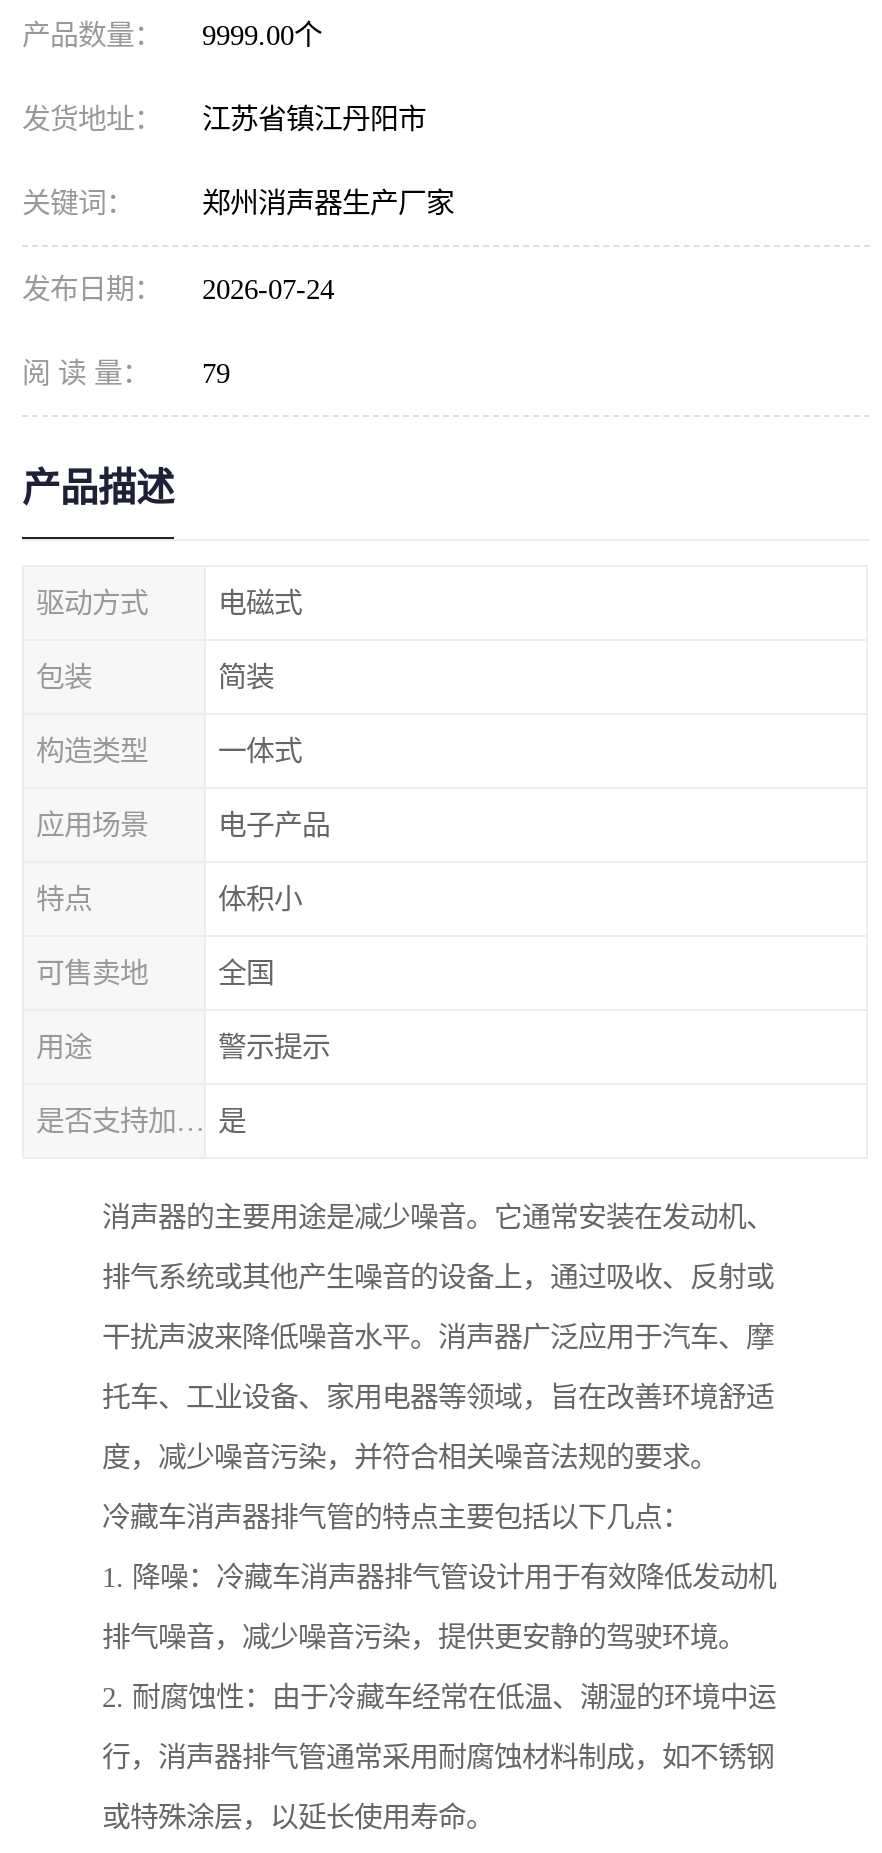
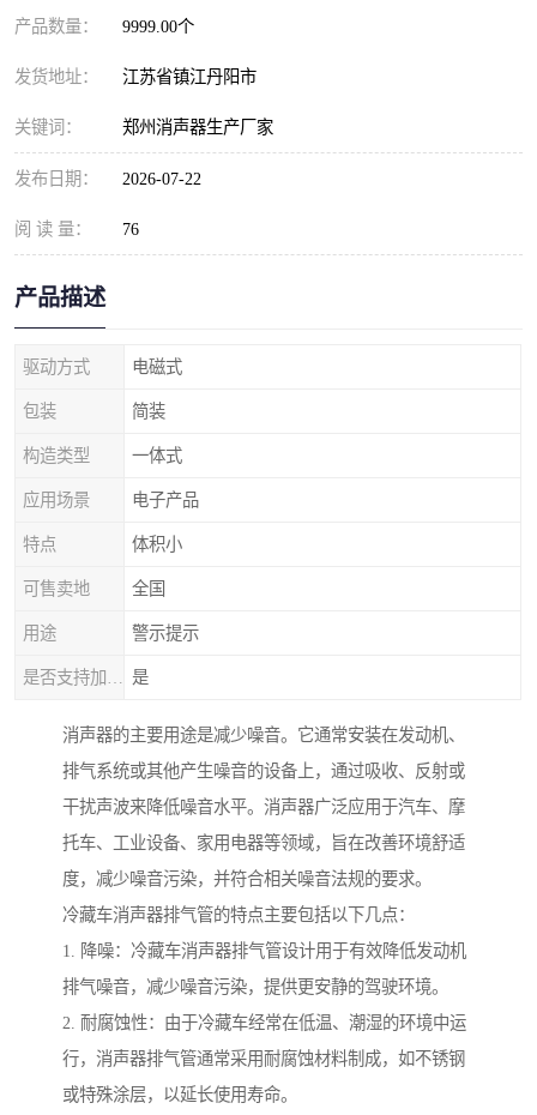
- 发布日期： 2026-07-24
+ 发布日期： 2026-07-22

- 阅 读 量： 79
+ 阅 读 量： 76
